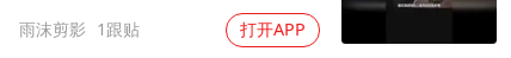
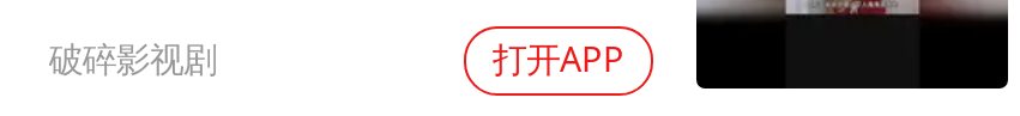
- 雨沫剪影 1跟贴
+ 破碎影视剧
